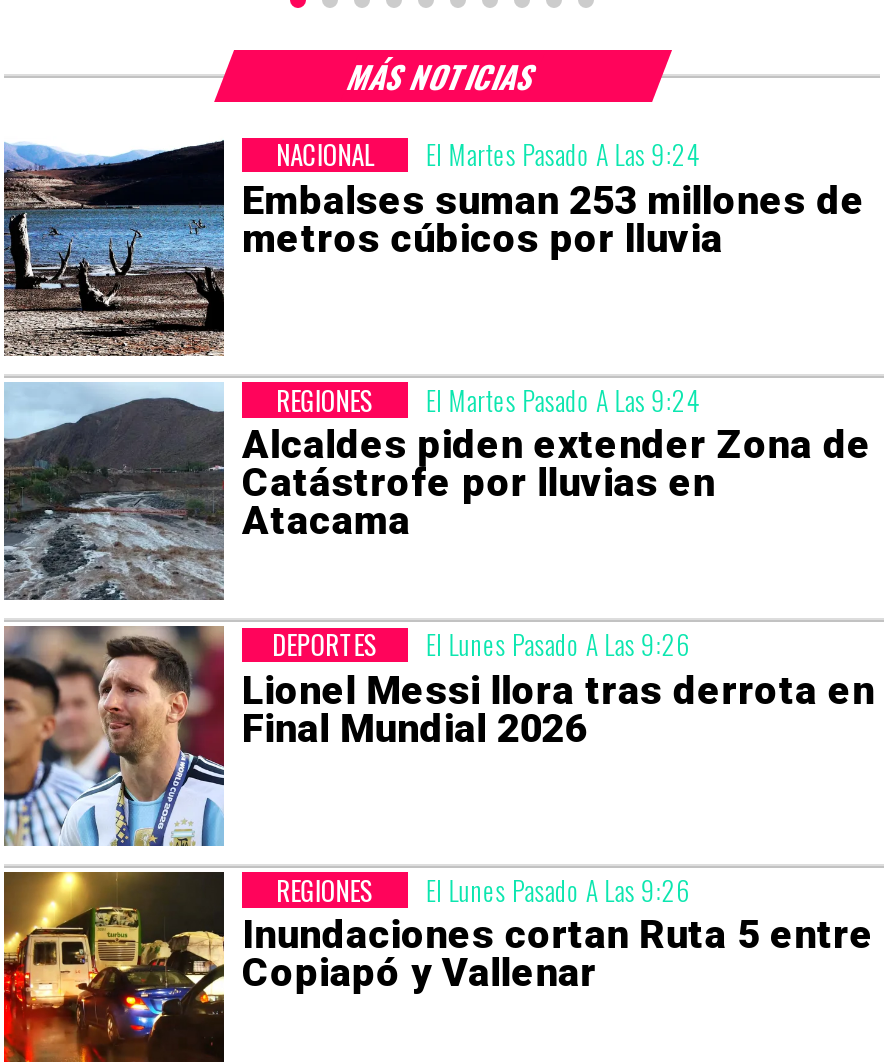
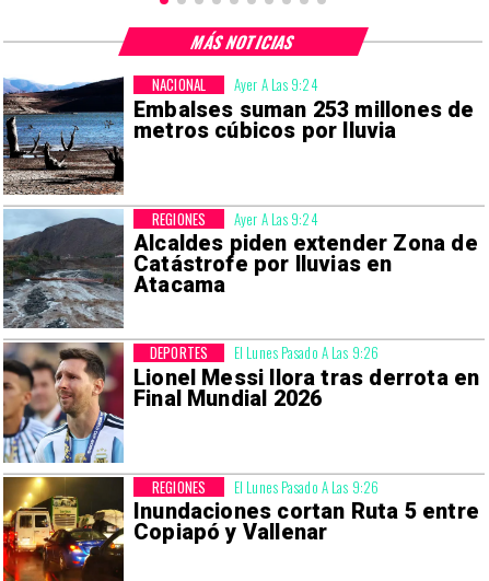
- El Martes Pasado A Las 9:24
+ Ayer A Las 9:24

- El Martes Pasado A Las 9:24
+ Ayer A Las 9:24
